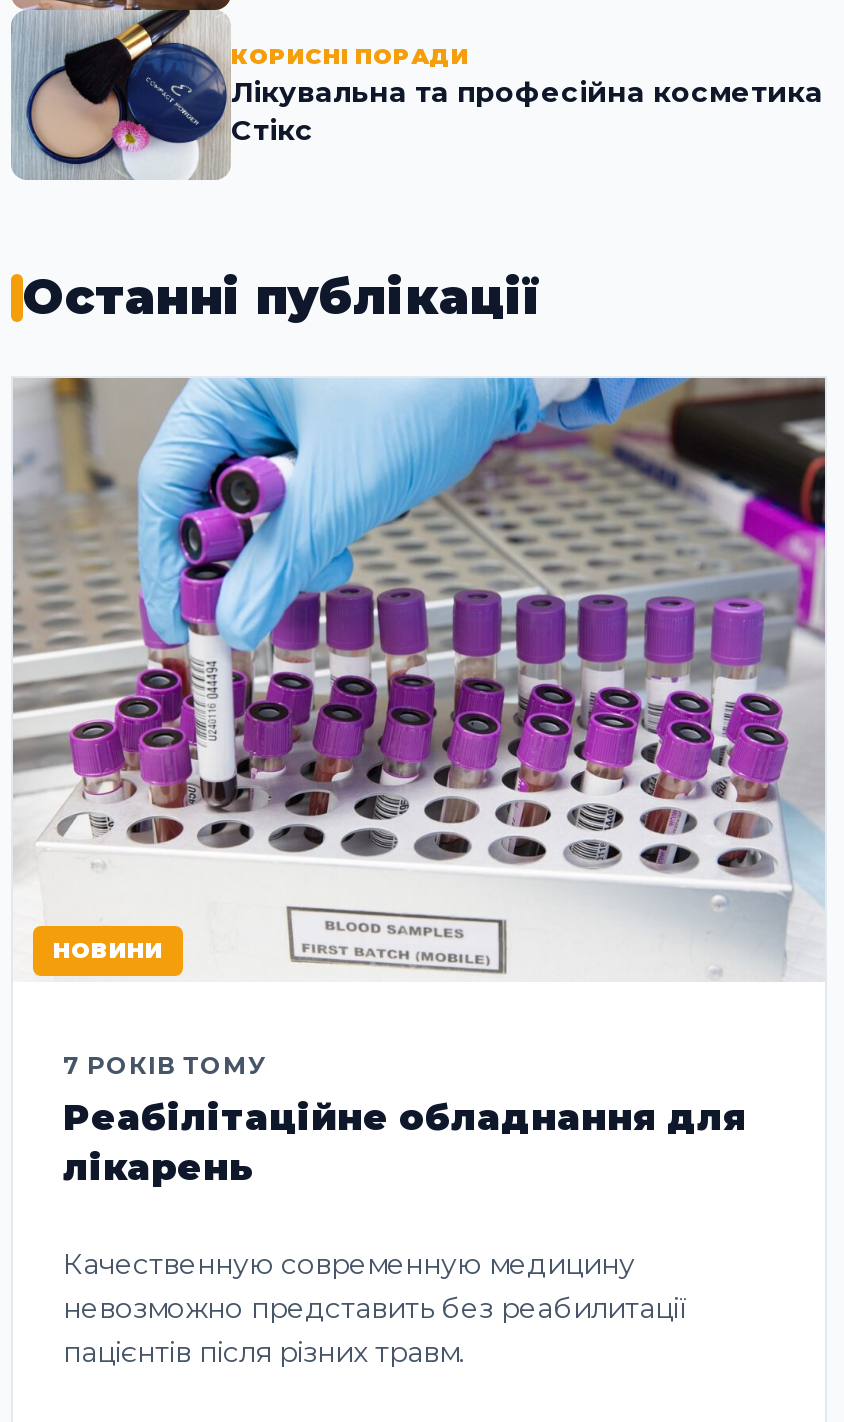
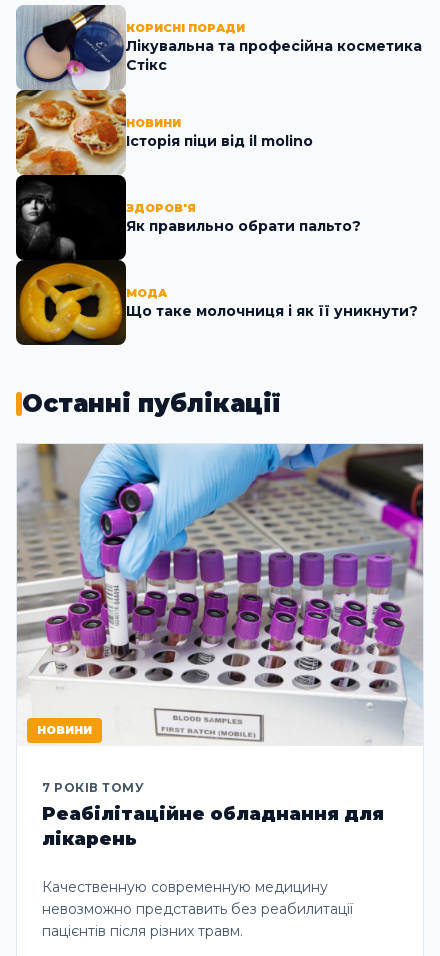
+ [image]
+ НОВИНИ
+ Історія піци від il molino

+ ЗДОРОВ'Я
+ Як правильно обрати пальто?

+ МОДА
+ Що таке молочниця і як її уникнути?
